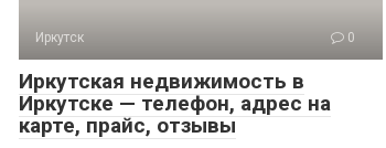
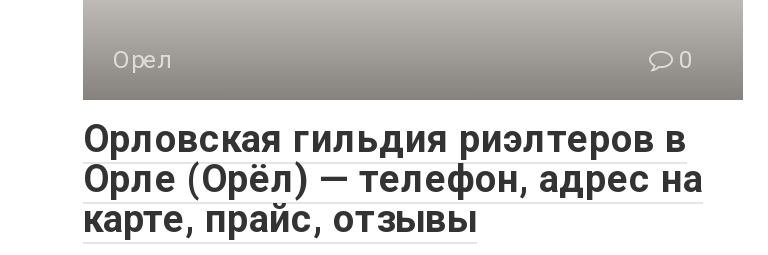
- Иркутск
+ Орел

- Иркутская недвижимость в
- Иркутске — телефон, адрес на
+ Орловская гильдия риэлтеров в
+ Орле (Орёл) — телефон, адрес на
